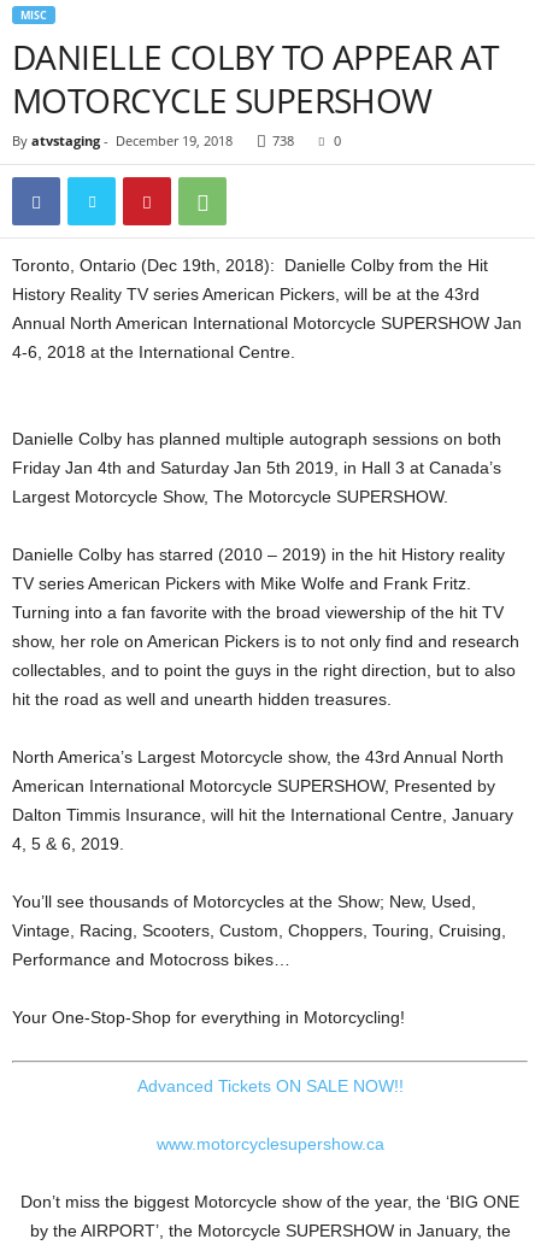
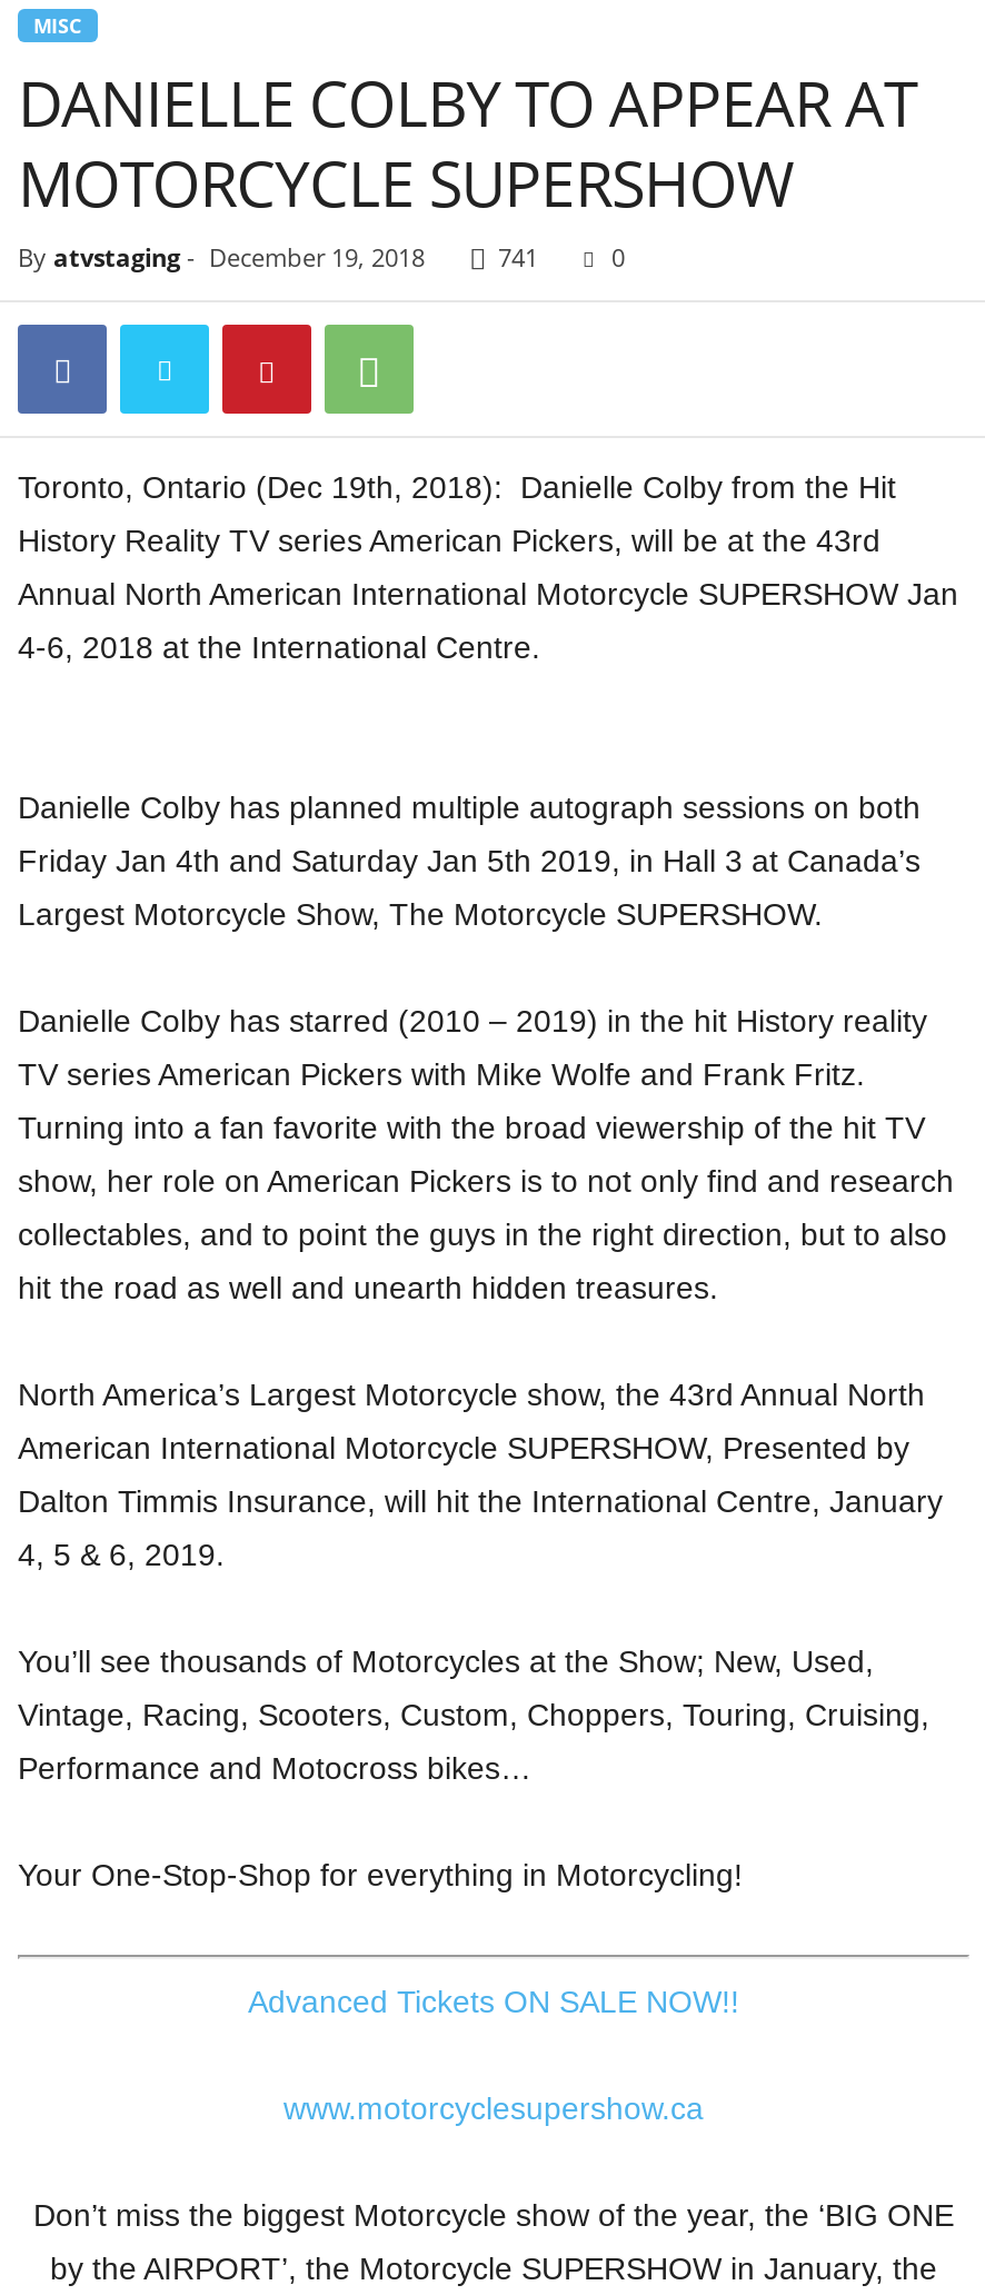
- 738
+ 741
